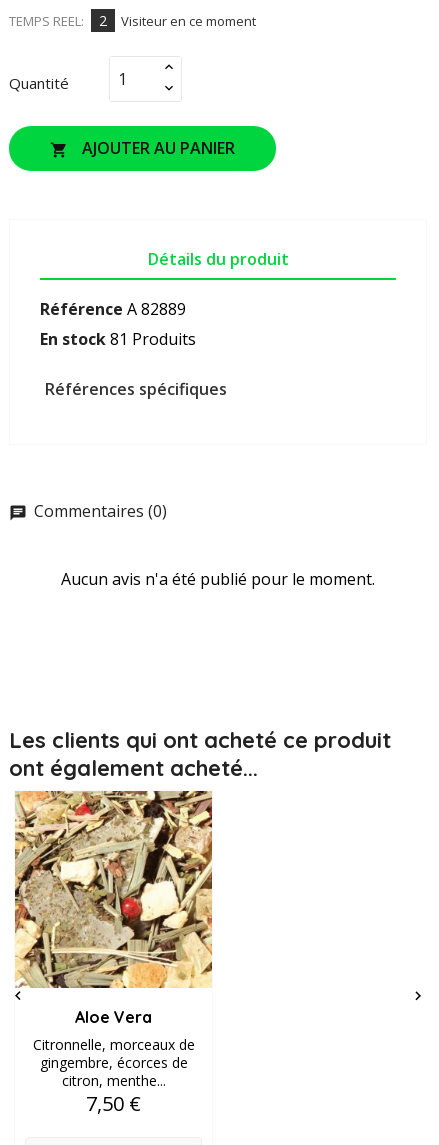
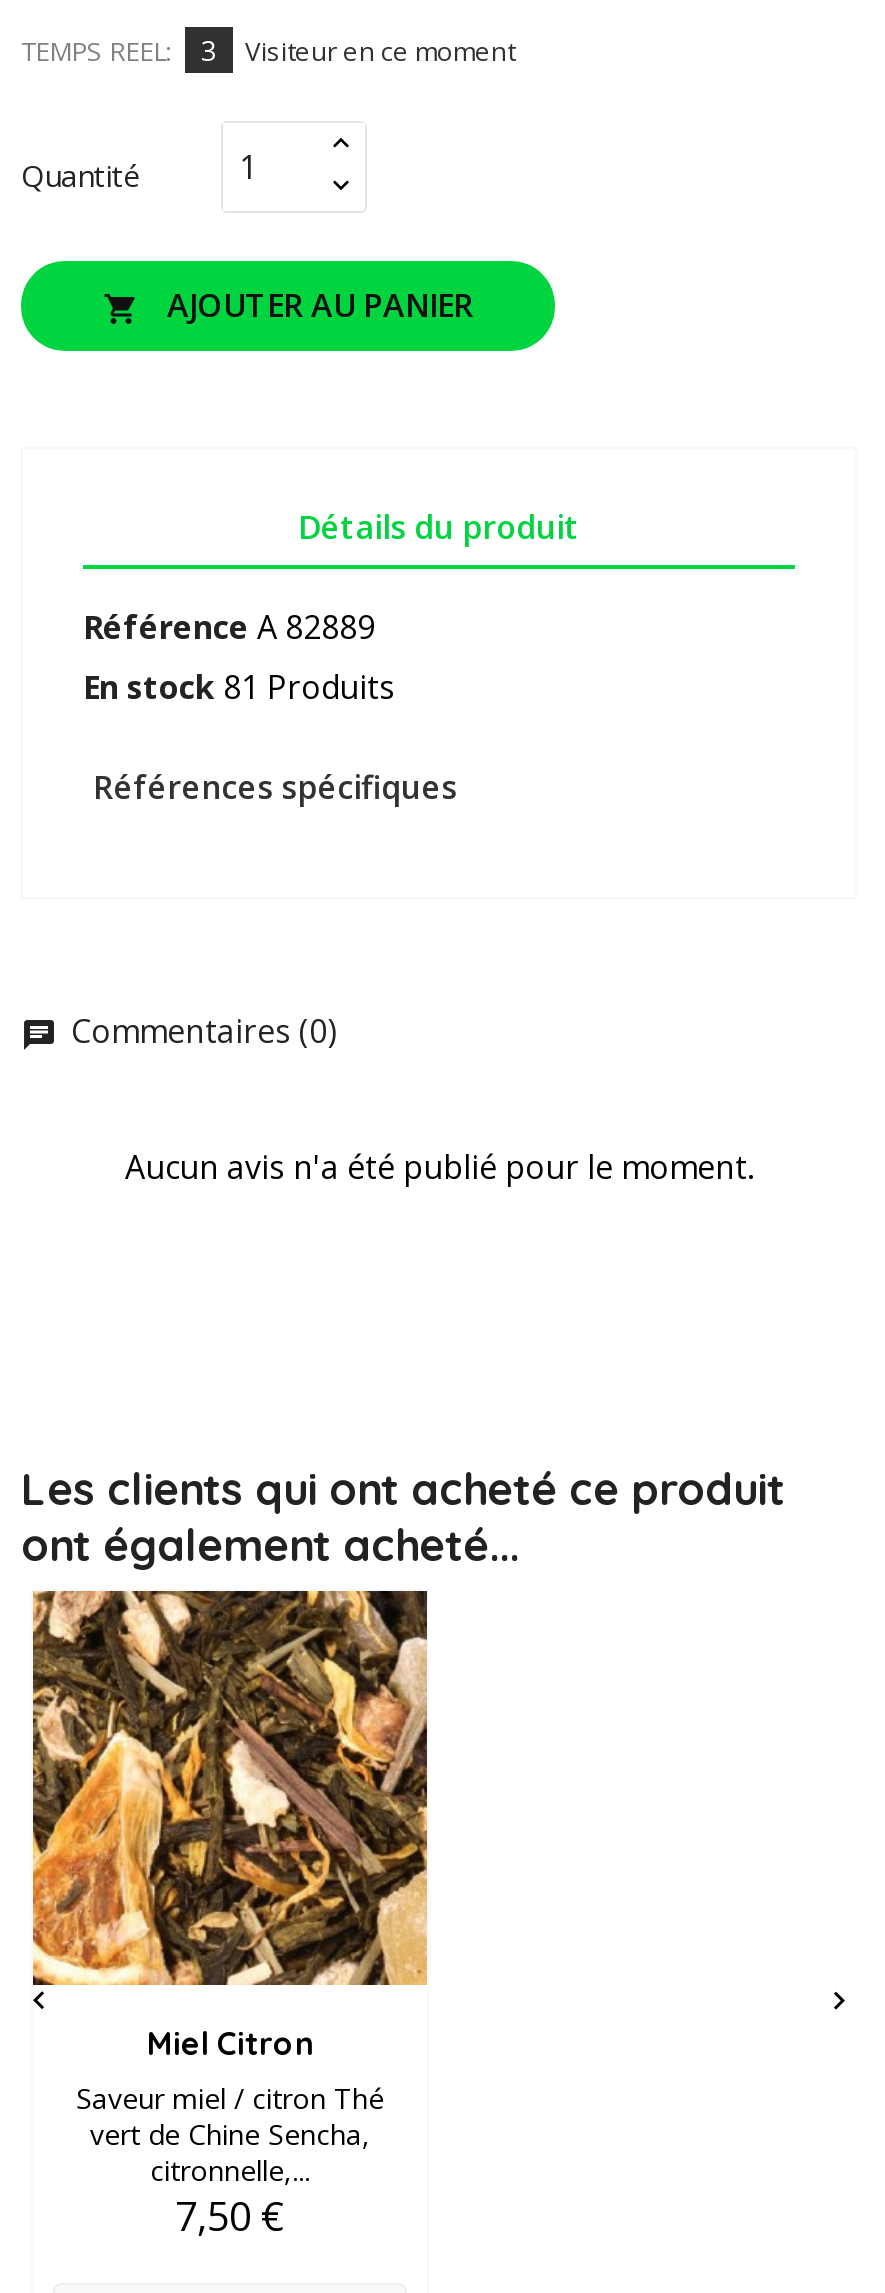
- TEMPS REEL: 2 Visiteur en ce moment
+ TEMPS REEL: 3 Visiteur en ce moment

- [image]
- Aloe Vera
- Citronnelle, morceaux de
- gingembre, écorces de
- citron, menthe...
+ [image]
+ Miel Citron
+ Saveur miel / citron Thé
+ vert de Chine Sencha,
+ citronnelle,...
